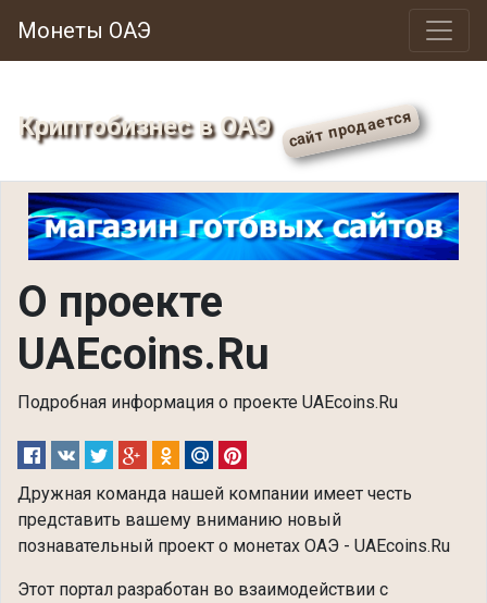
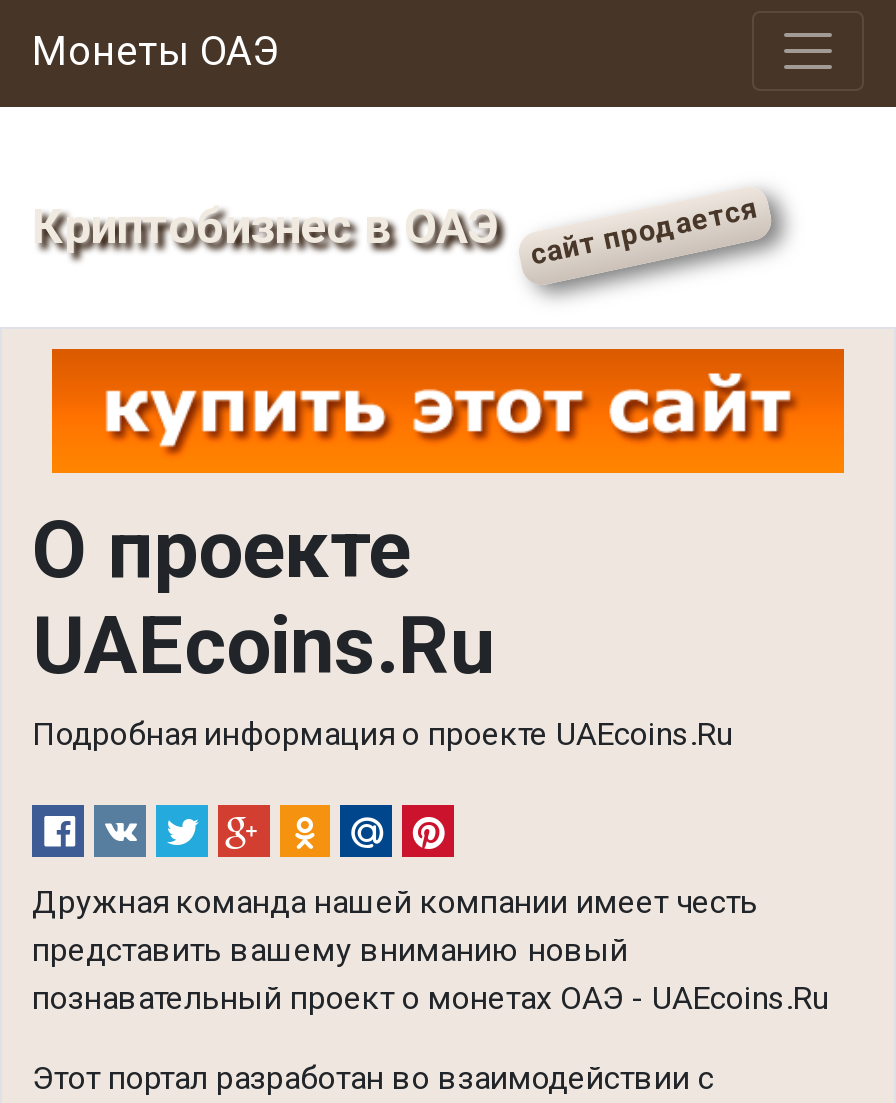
- [image]
+ [image]
